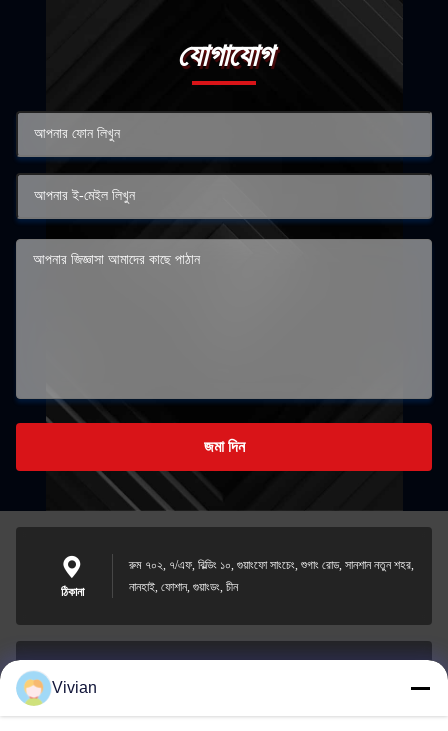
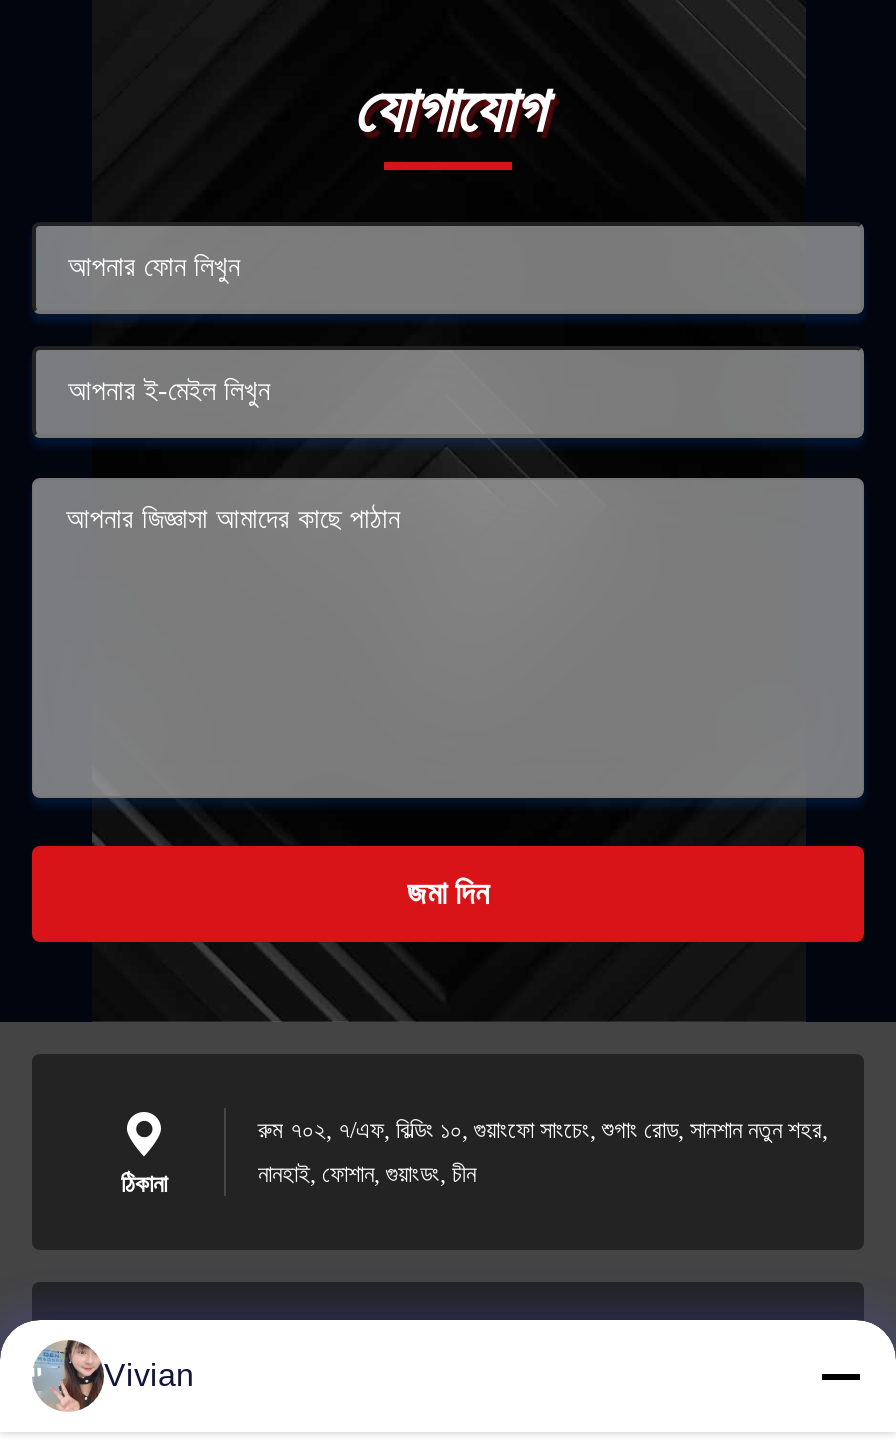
- [image]
+ [image]
